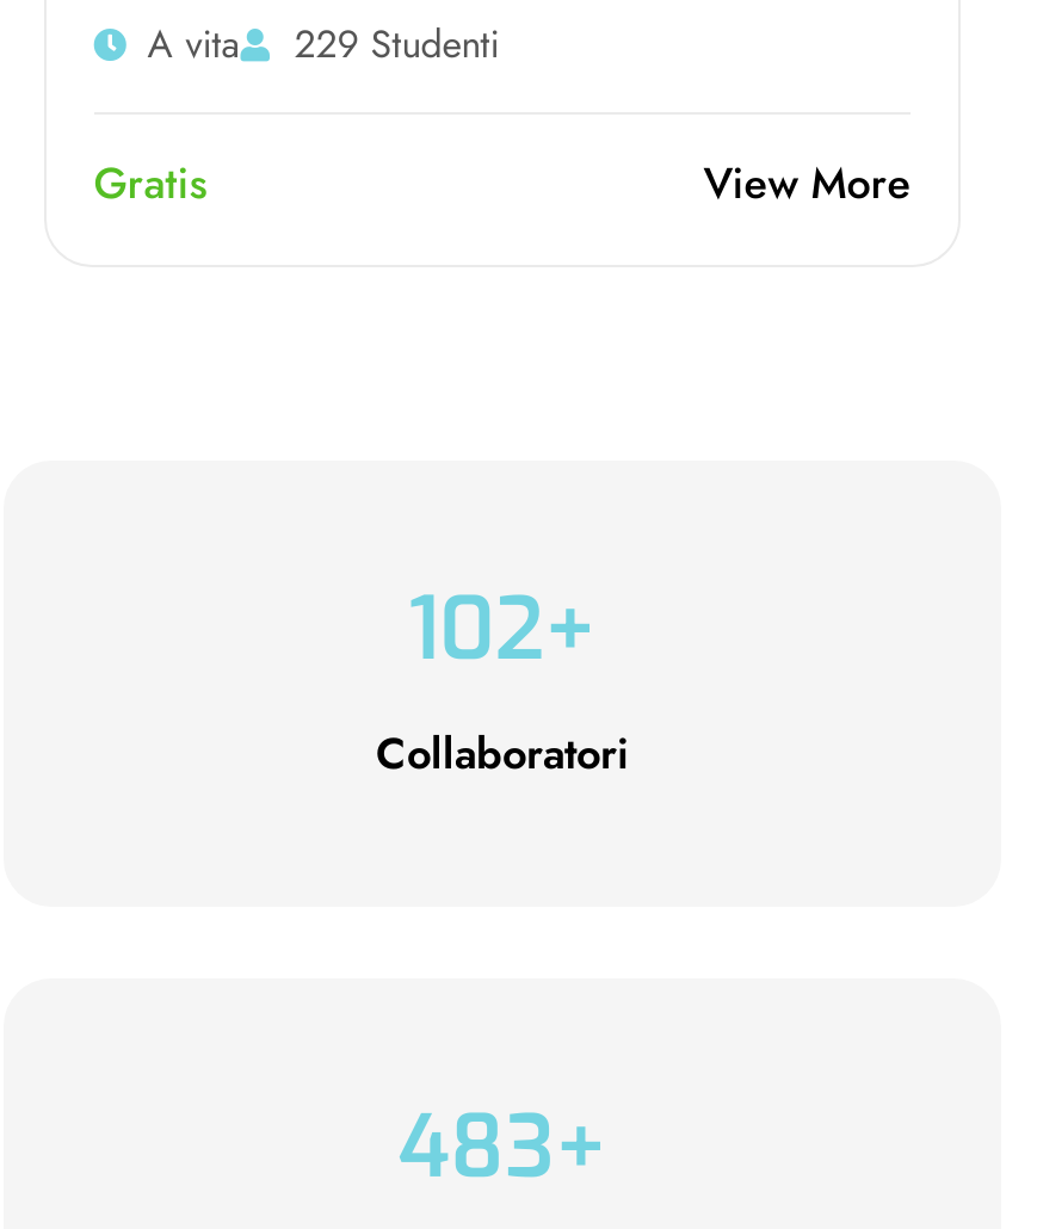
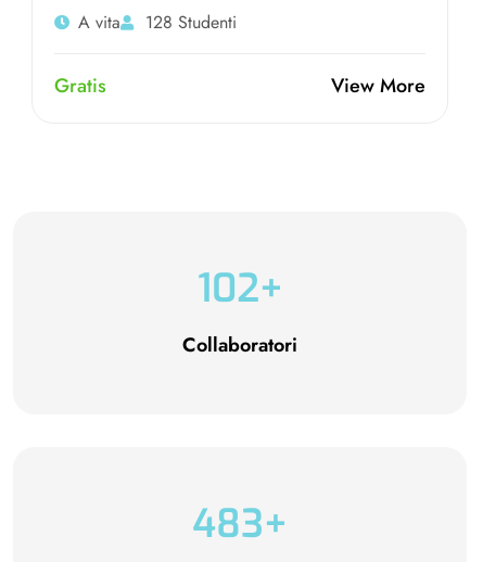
- A vita 229 Studenti
+ A vita 128 Studenti
